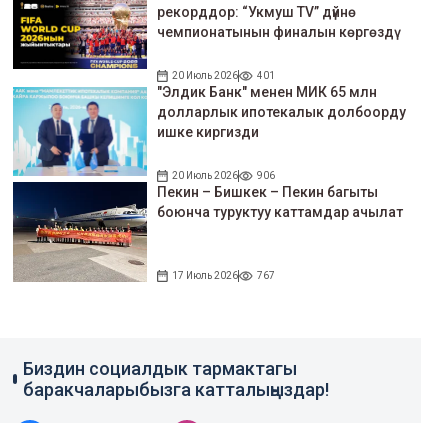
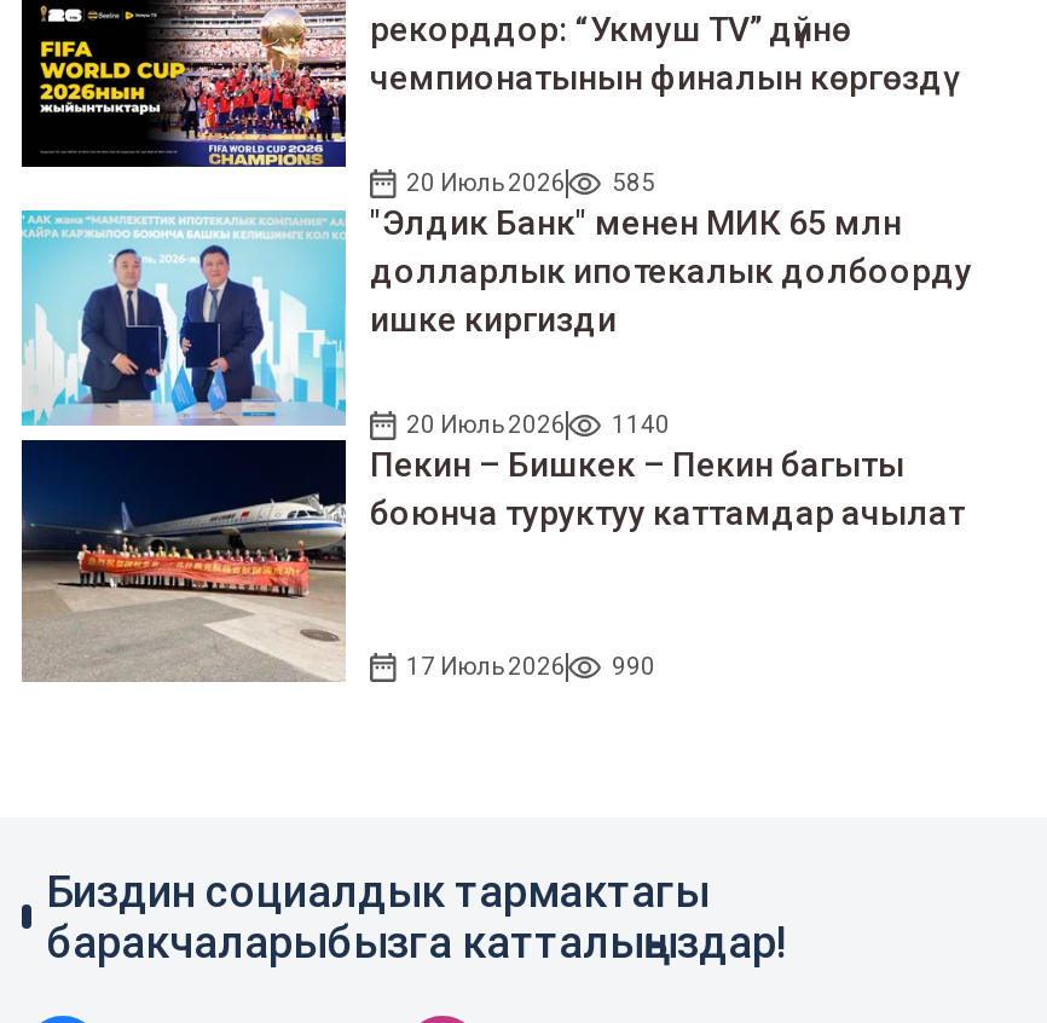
- 20 Июль 2026 401
+ 20 Июль 2026 585

- 20 Июль 2026 906
+ 20 Июль 2026 1140

- 17 Июль 2026 767
+ 17 Июль 2026 990
